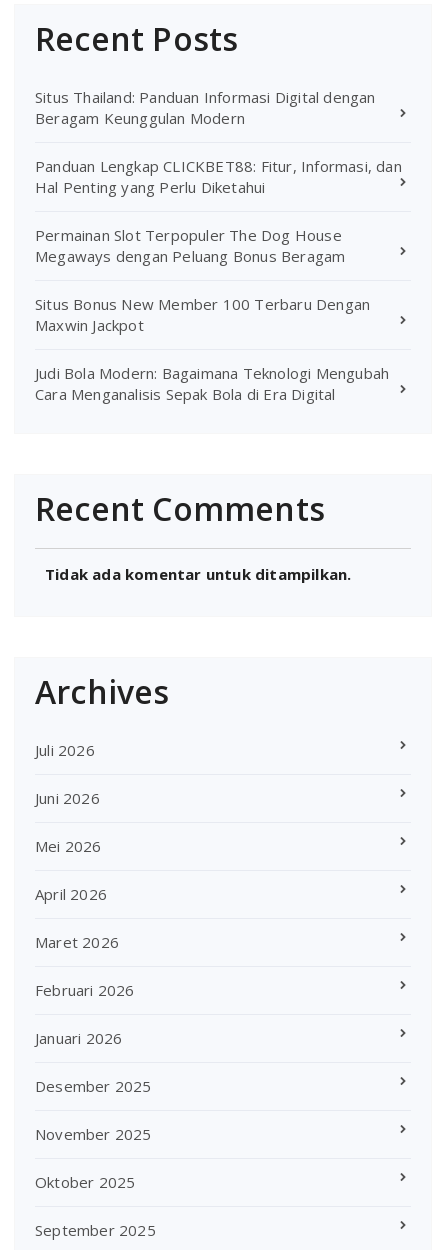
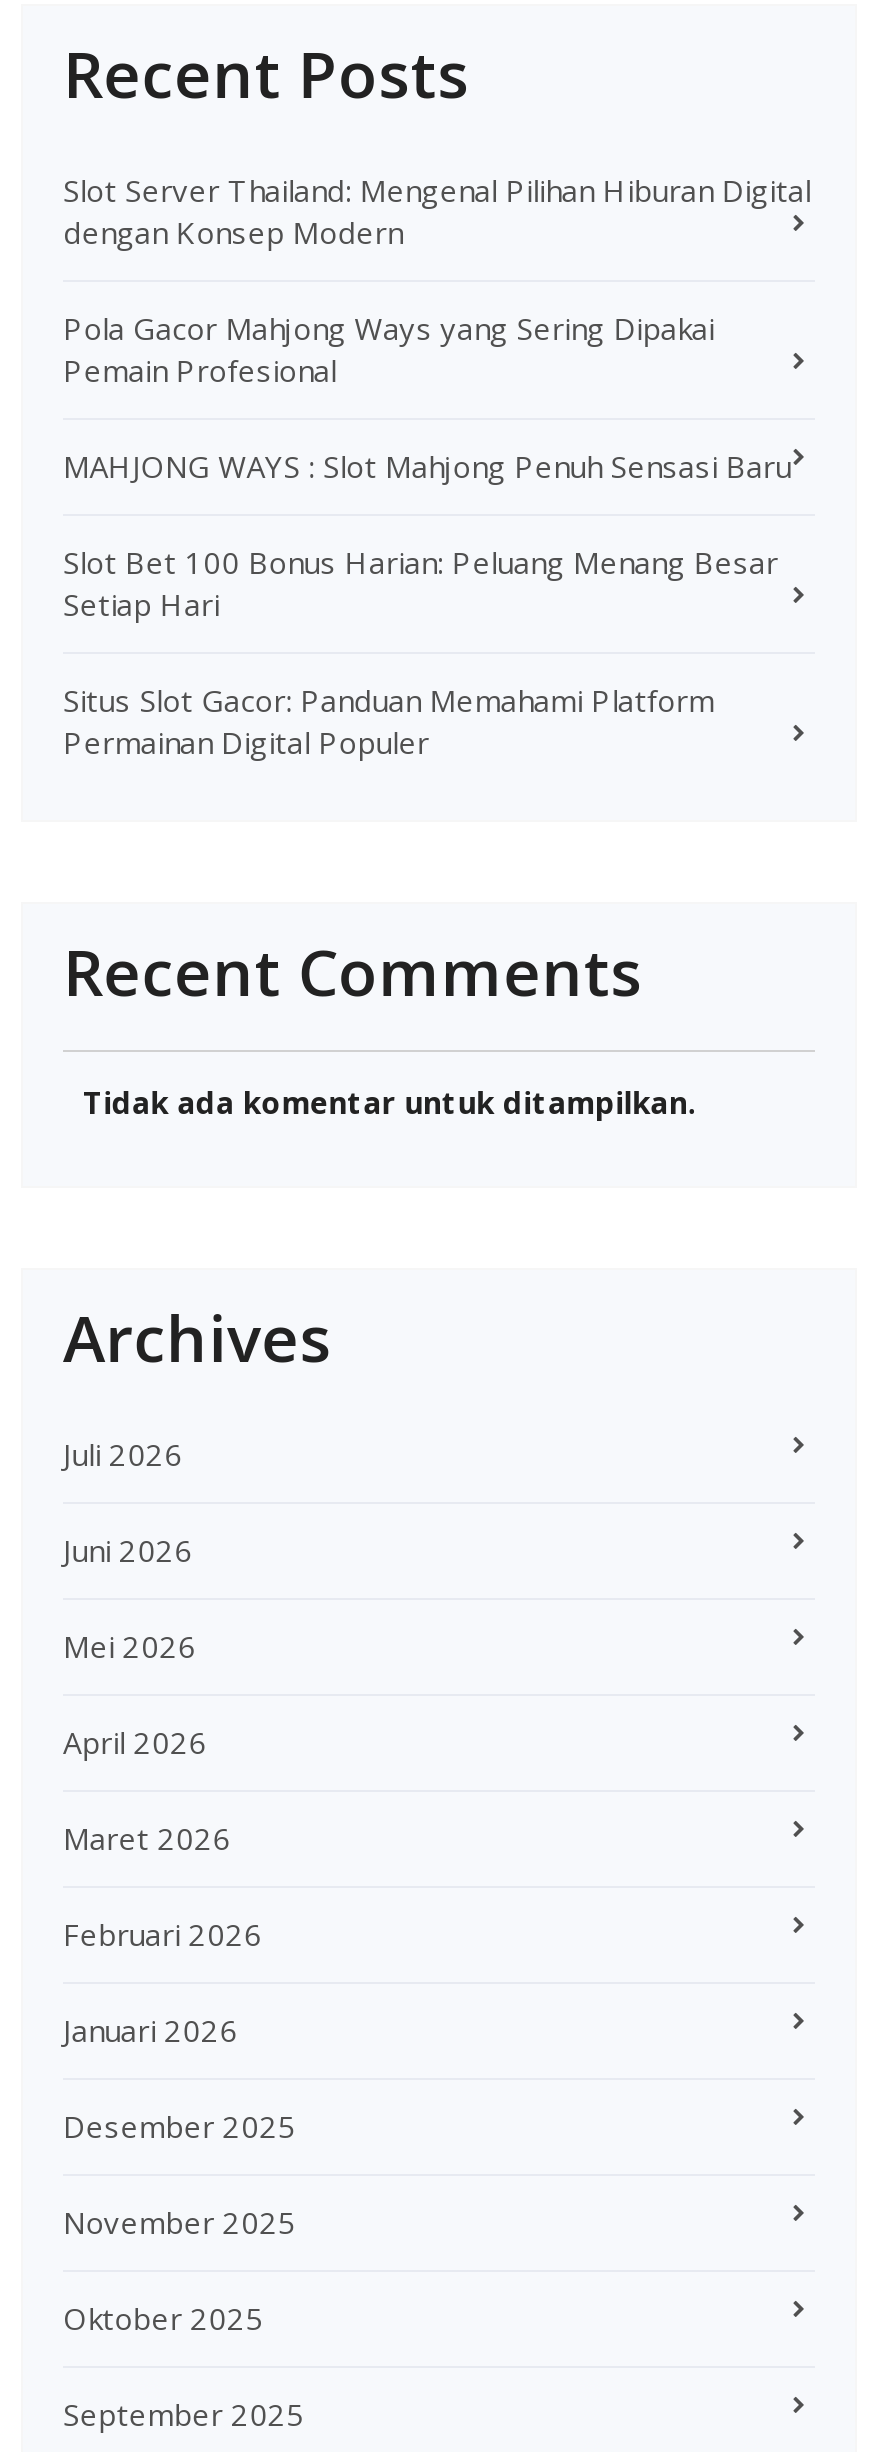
- Situs Thailand: Panduan Informasi Digital dengan
- Beragam Keunggulan Modern
+ Slot Server Thailand: Mengenal Pilihan Hiburan Digital
+ dengan Konsep Modern

- Panduan Lengkap CLICKBET88: Fitur, Informasi, dan
- Hal Penting yang Perlu Diketahui
+ Pola Gacor Mahjong Ways yang Sering Dipakai
+ Pemain Profesional

- Permainan Slot Terpopuler The Dog House
- Megaways dengan Peluang Bonus Beragam
+ MAHJONG WAYS : Slot Mahjong Penuh Sensasi Baru

- Situs Bonus New Member 100 Terbaru Dengan
- Maxwin Jackpot
+ Slot Bet 100 Bonus Harian: Peluang Menang Besar
+ Setiap Hari

- Judi Bola Modern: Bagaimana Teknologi Mengubah
- Cara Menganalisis Sepak Bola di Era Digital
+ Situs Slot Gacor: Panduan Memahami Platform
+ Permainan Digital Populer
